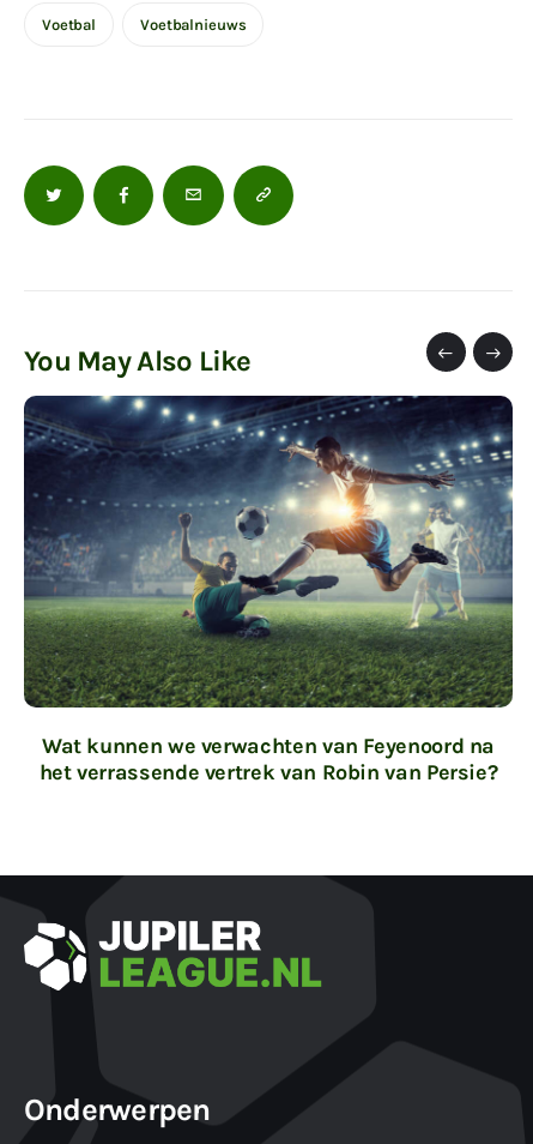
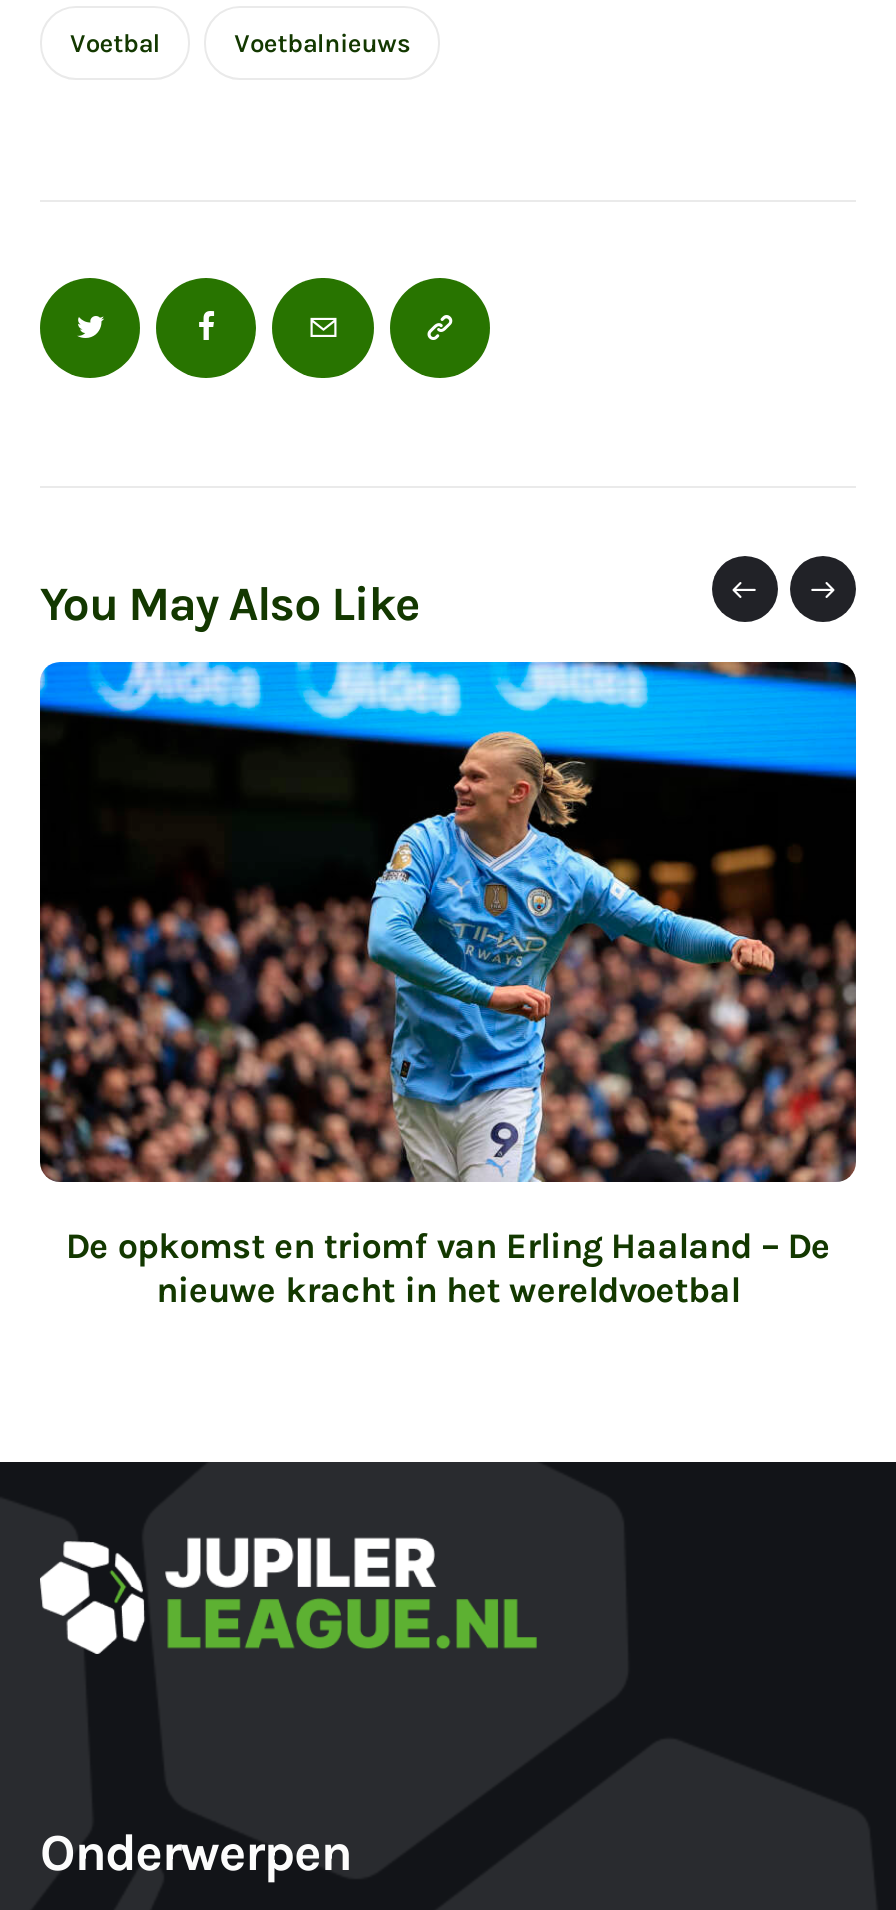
- [image]
- Wat kunnen we verwachten van Feyenoord na
- het verrassende vertrek van Robin van Persie?
+ [image]
+ De opkomst en triomf van Erling Haaland – De
+ nieuwe kracht in het wereldvoetbal
